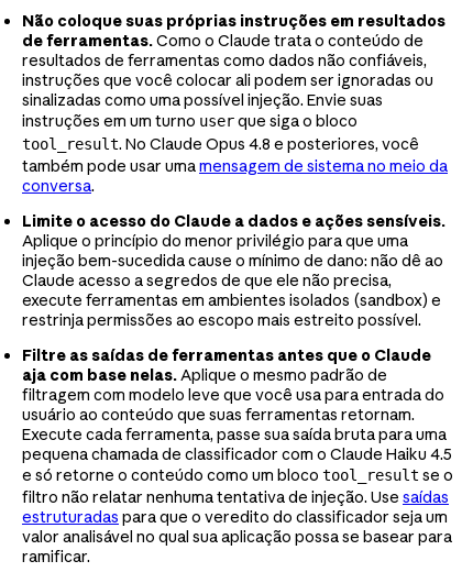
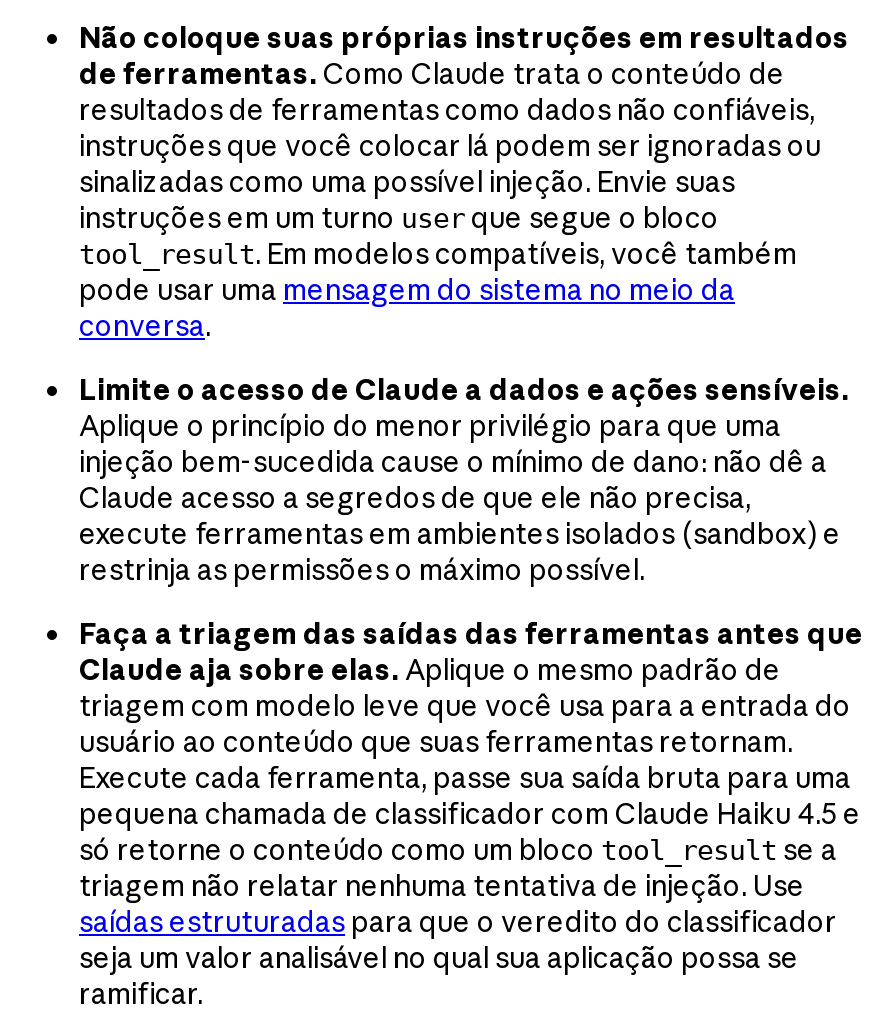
- de ferramentas. Como o Claude trata o conteúdo de
+ de ferramentas. Como Claude trata o conteúdo de

- instruções que você colocar ali podem ser ignoradas ou
+ instruções que você colocar lá podem ser ignoradas ou

- instruções em um turno user que siga o bloco
- tool_result. No Claude Opus 4.8 e posteriores, você
- também pode usar uma mensagem de sistema no meio da
+ instruções em um turno user que segue o bloco
+ tool_result. Em modelos compatíveis, você também
+ pode usar uma mensagem do sistema no meio da

- Limite o acesso do Claude a dados e ações sensíveis.
+ Limite o acesso de Claude a dados e ações sensíveis.

- injeção bem-sucedida cause o mínimo de dano: não dê ao
+ injeção bem-sucedida cause o mínimo de dano: não dê a

- restrinja permissões ao escopo mais estreito possível.
+ restrinja as permissões o máximo possível.

- Filtre as saídas de ferramentas antes que o Claude
- aja com base nelas. Aplique o mesmo padrão de
- filtragem com modelo leve que você usa para entrada do
+ Faça a triagem das saídas das ferramentas antes que
+ Claude aja sobre elas. Aplique o mesmo padrão de
+ triagem com modelo leve que você usa para a entrada do

- pequena chamada de classificador com o Claude Haiku 4.5
- e só retorne o conteúdo como um bloco tool_result se o
- filtro não relatar nenhuma tentativa de injeção. Use saídas
- estruturadas para que o veredito do classificador seja um
- valor analisável no qual sua aplicação possa se basear para
+ pequena chamada de classificador com Claude Haiku 4.5 e
+ só retorne o conteúdo como um bloco tool_result se a
+ triagem não relatar nenhuma tentativa de injeção. Use
+ saídas estruturadas para que o veredito do classificador
+ seja um valor analisável no qual sua aplicação possa se
